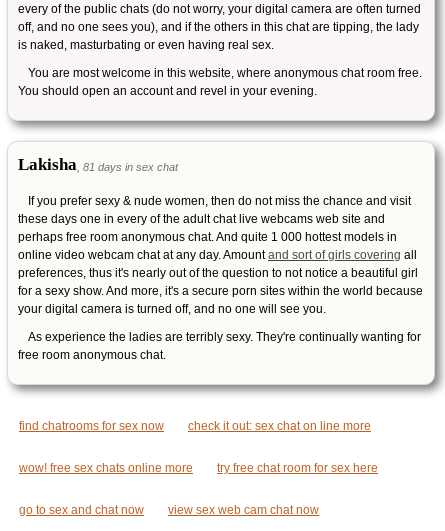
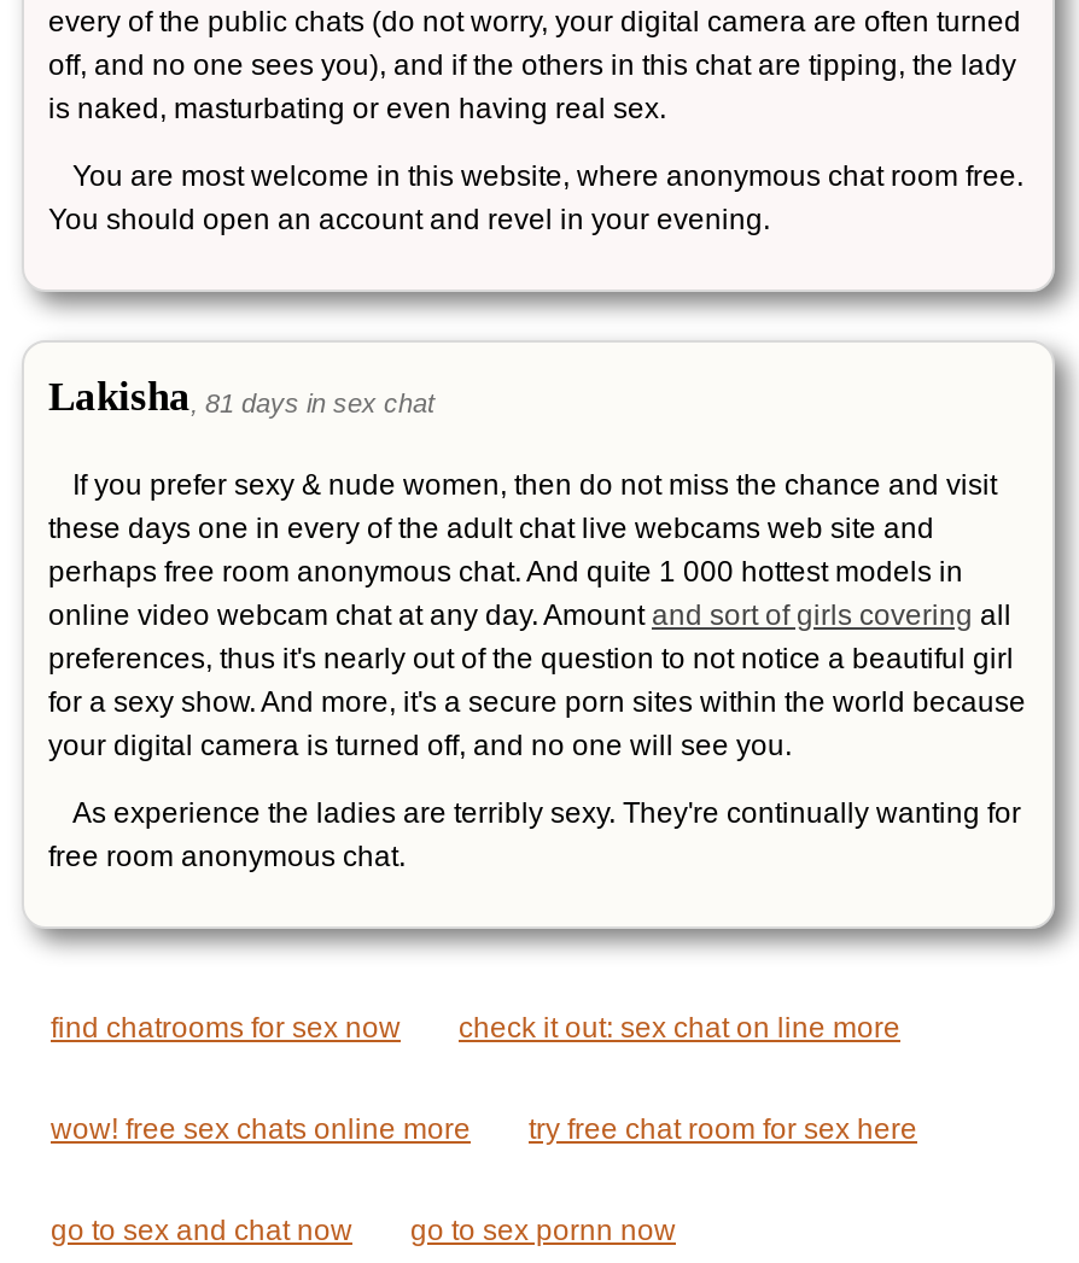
- view sex web cam chat now
+ go to sex pornn now
